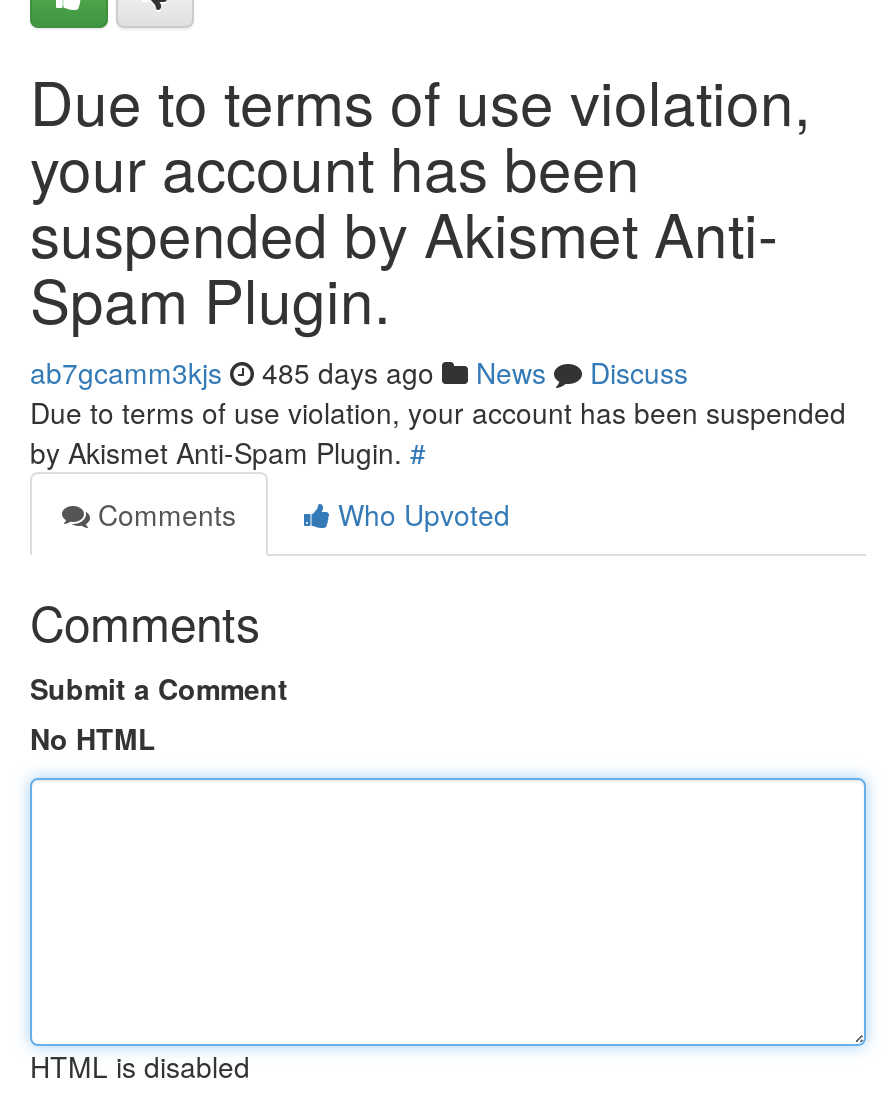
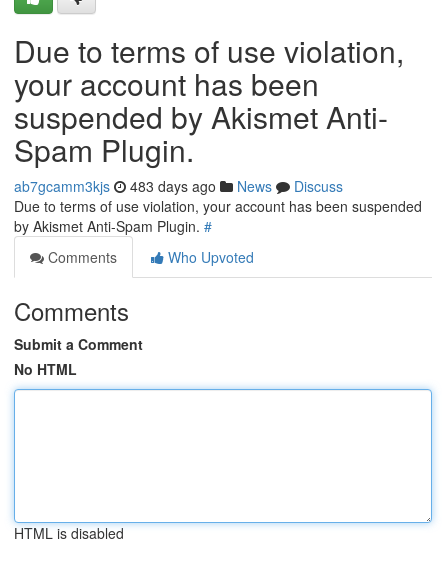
- ab7gcamm3kjs 485 days ago News Discuss
+ ab7gcamm3kjs 483 days ago News Discuss
